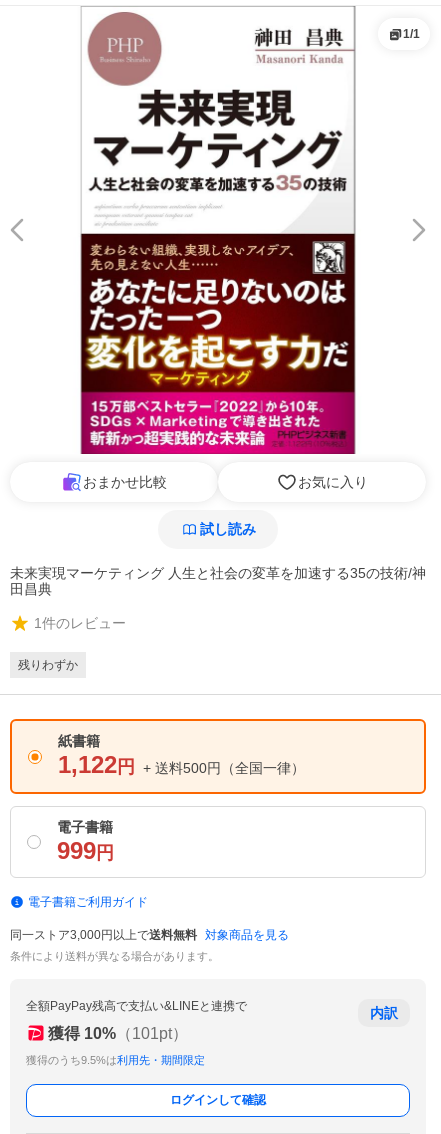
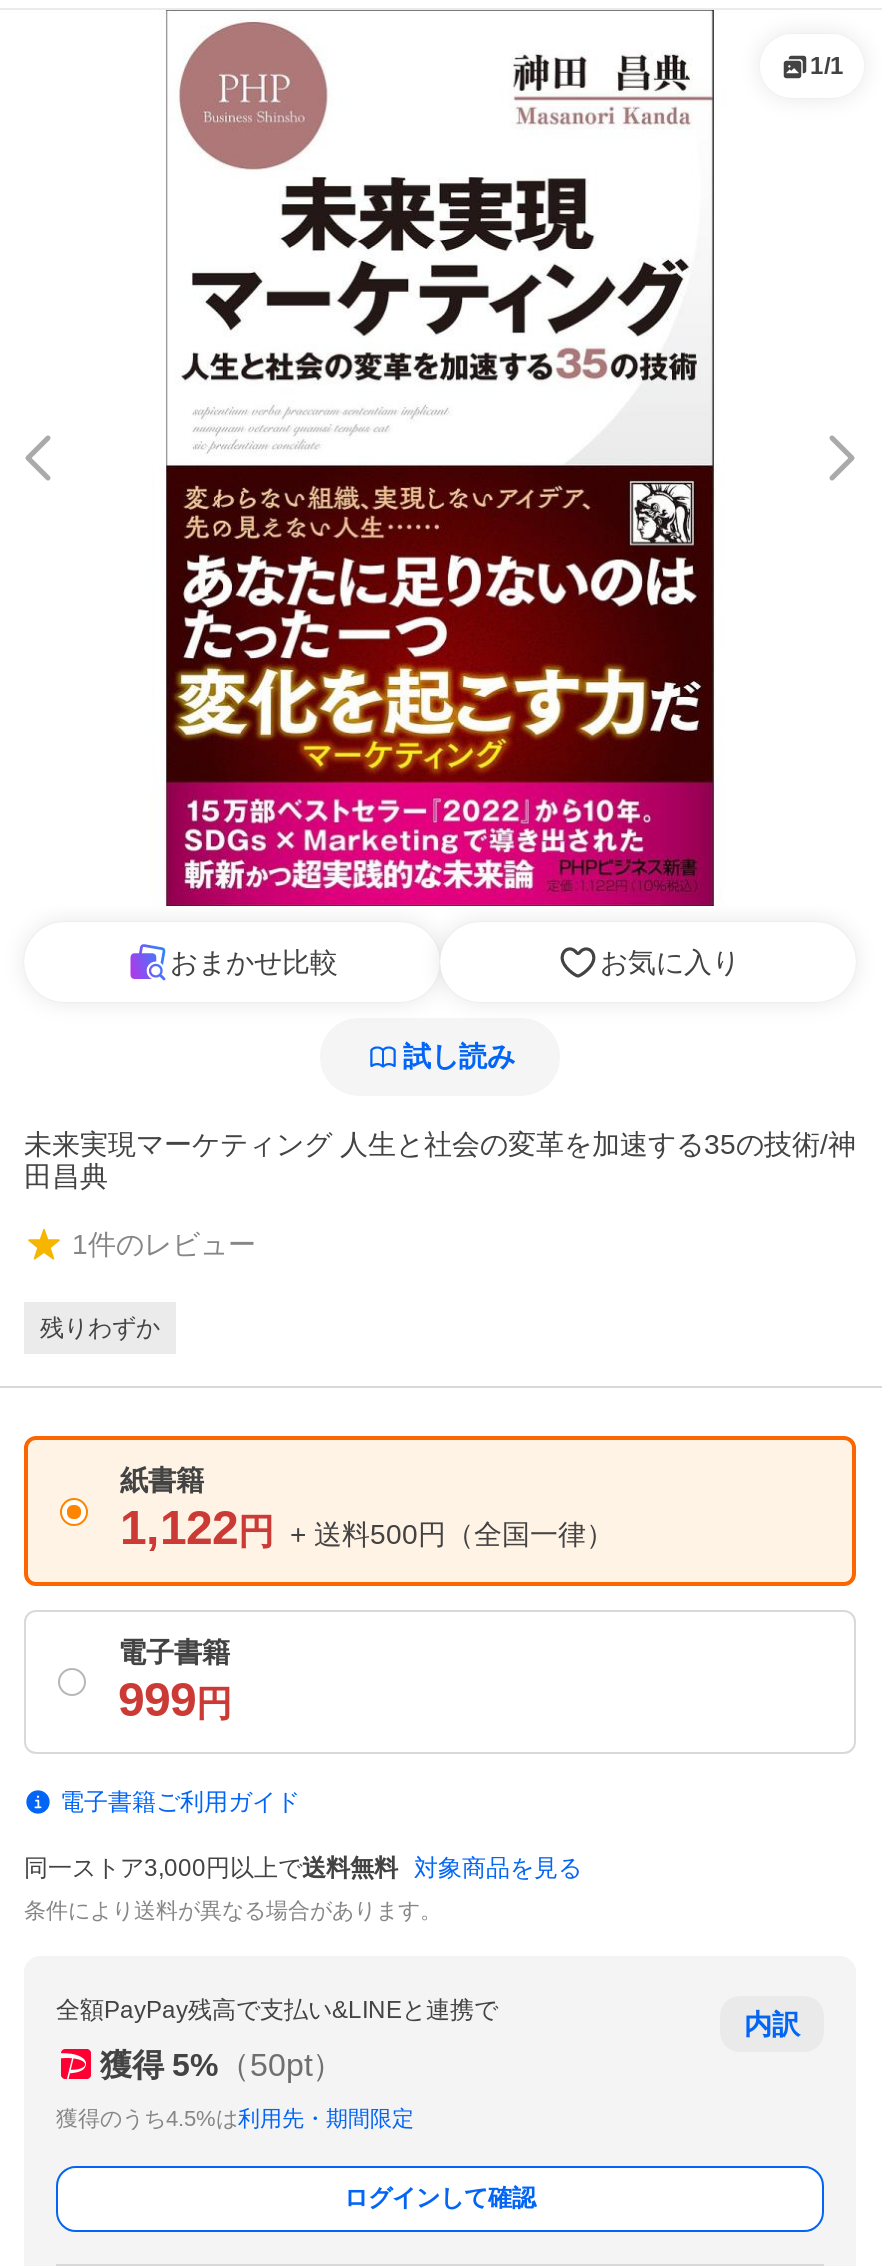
- 獲得 10%（101pt）
+ 獲得 5%（50pt）

- 獲得のうち9.5%は利用先・期間限定
+ 獲得のうち4.5%は利用先・期間限定
